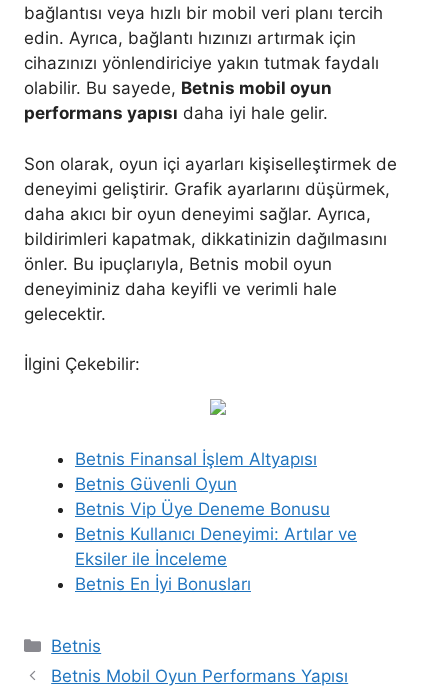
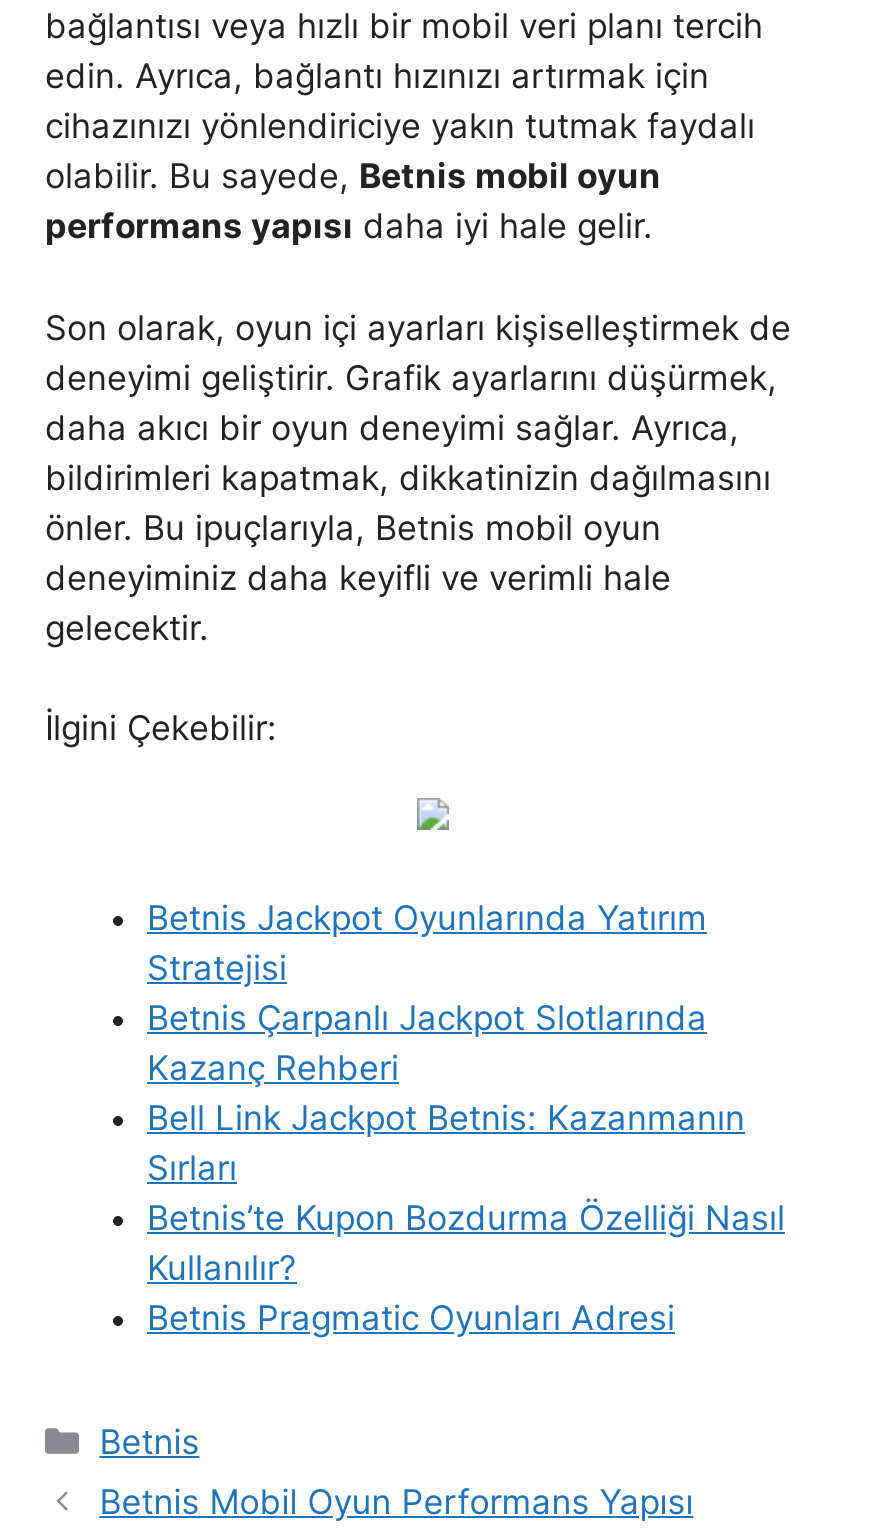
- Betnis Finansal İşlem Altyapısı
- Betnis Güvenli Oyun
- Betnis Vip Üye Deneme Bonusu
- Betnis Kullanıcı Deneyimi: Artılar ve
- Eksiler ile İnceleme
- Betnis En İyi Bonusları
+ Betnis Jackpot Oyunlarında Yatırım
+ Stratejisi
+ Betnis Çarpanlı Jackpot Slotlarında
+ Kazanç Rehberi
+ Bell Link Jackpot Betnis: Kazanmanın
+ Sırları
+ Betnis’te Kupon Bozdurma Özelliği Nasıl
+ Kullanılır?
+ Betnis Pragmatic Oyunları Adresi
